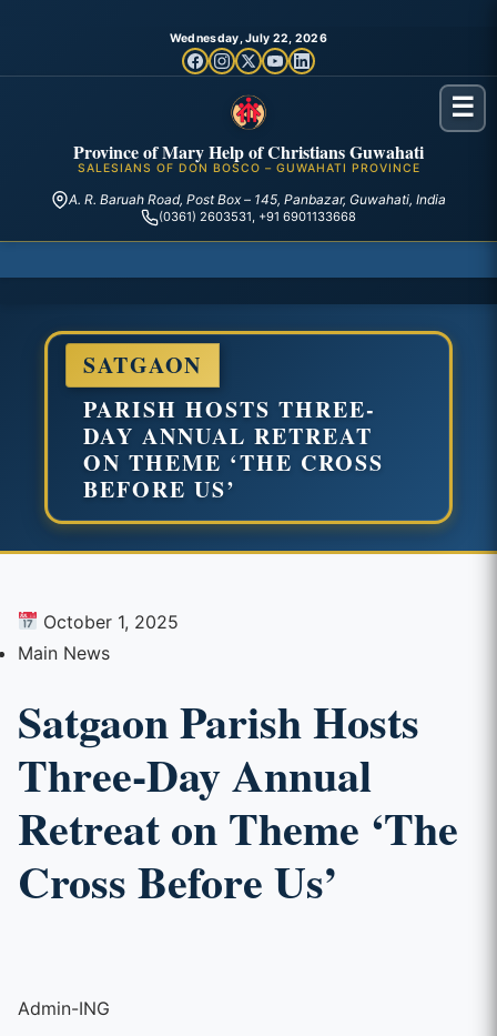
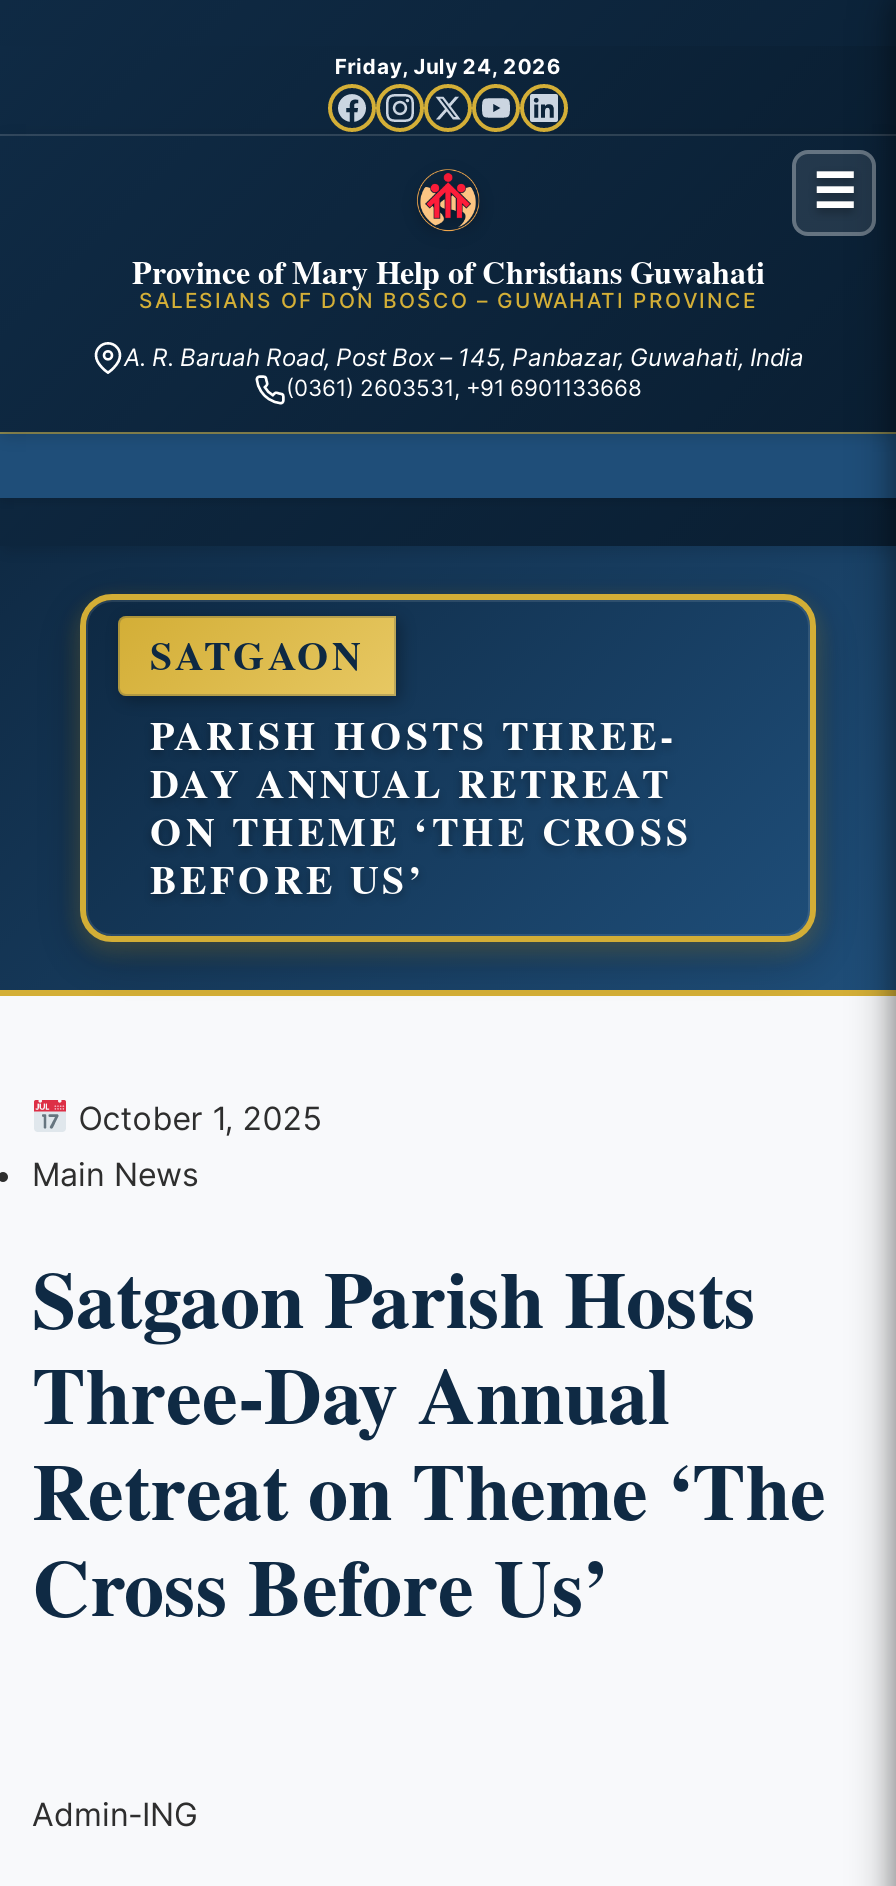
- Wednesday, July 22, 2026
+ Friday, July 24, 2026
